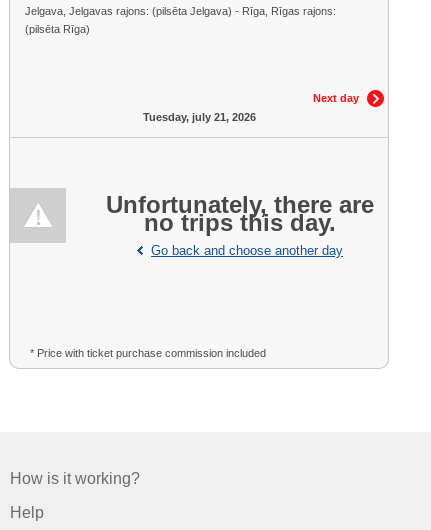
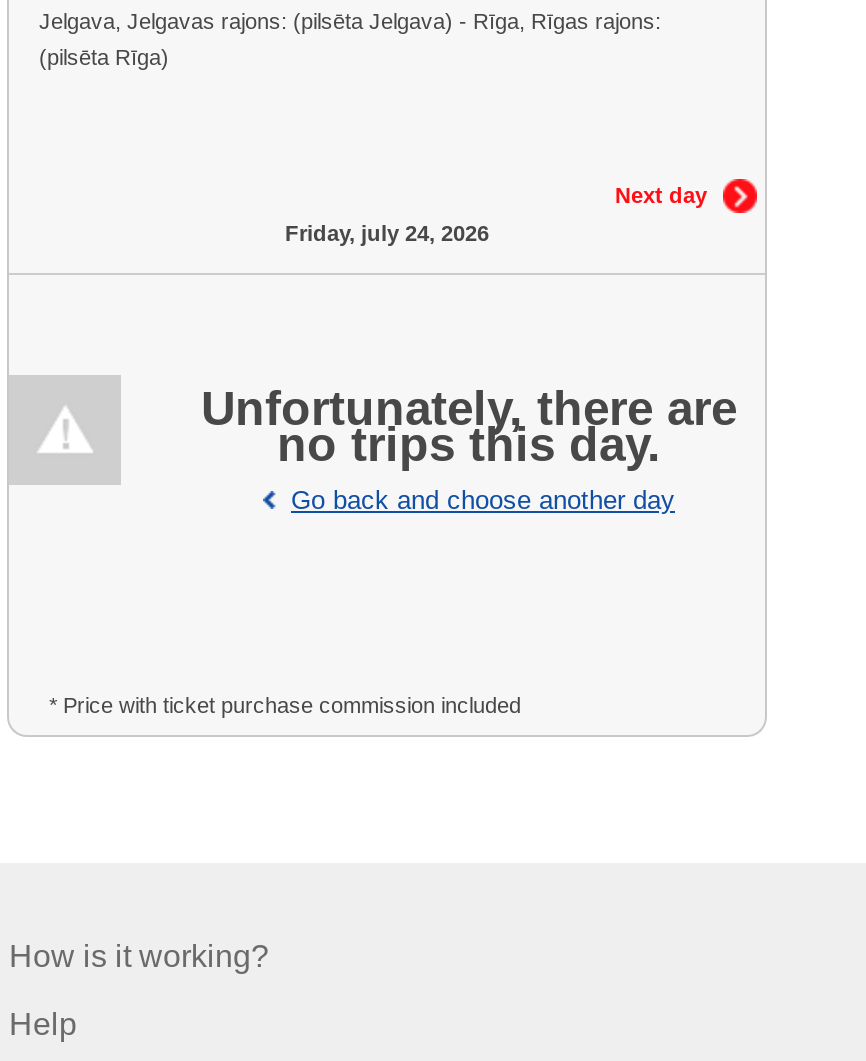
- Tuesday, july 21, 2026
+ Friday, july 24, 2026
